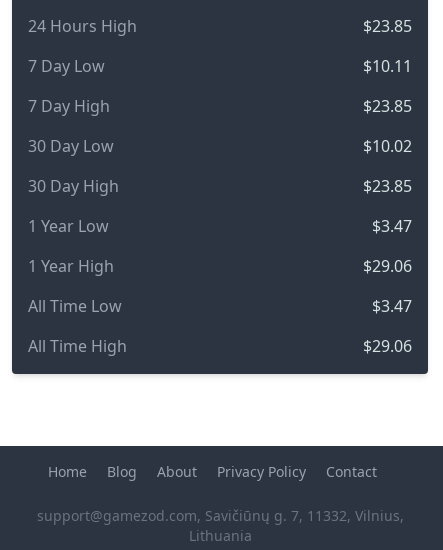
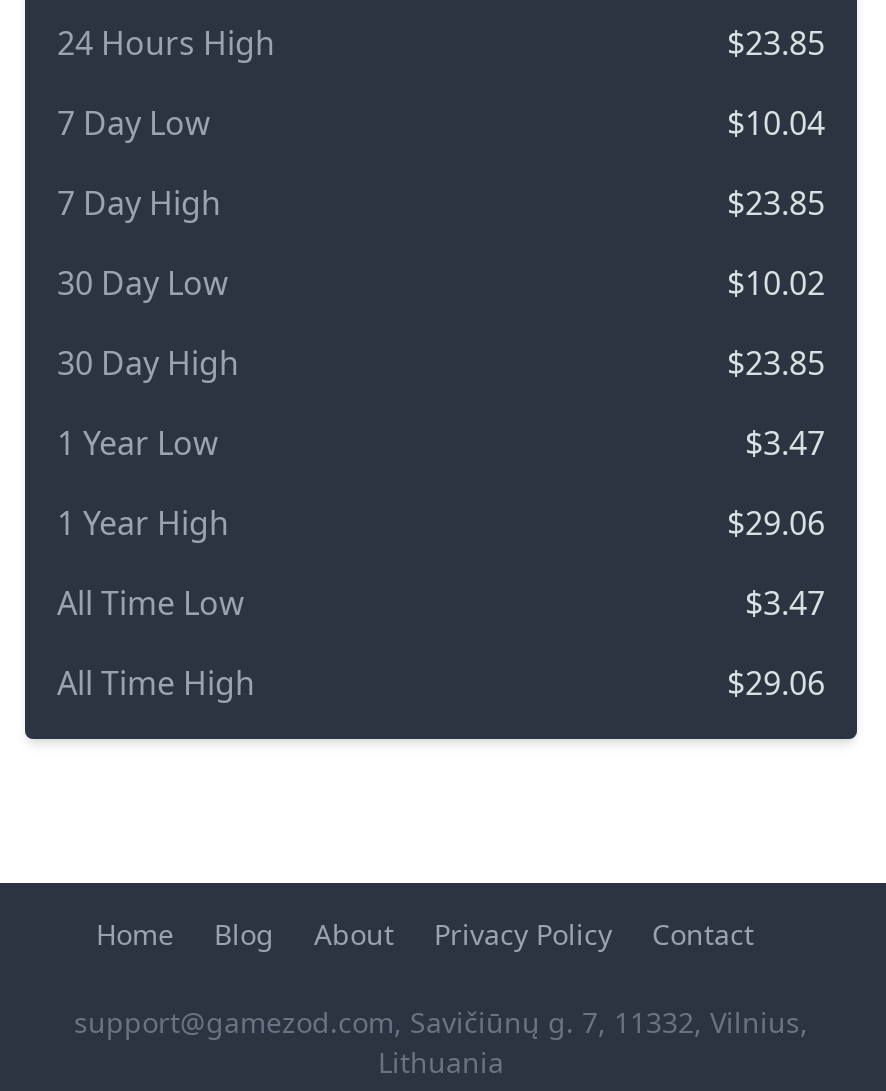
- $10.11
+ $10.04
